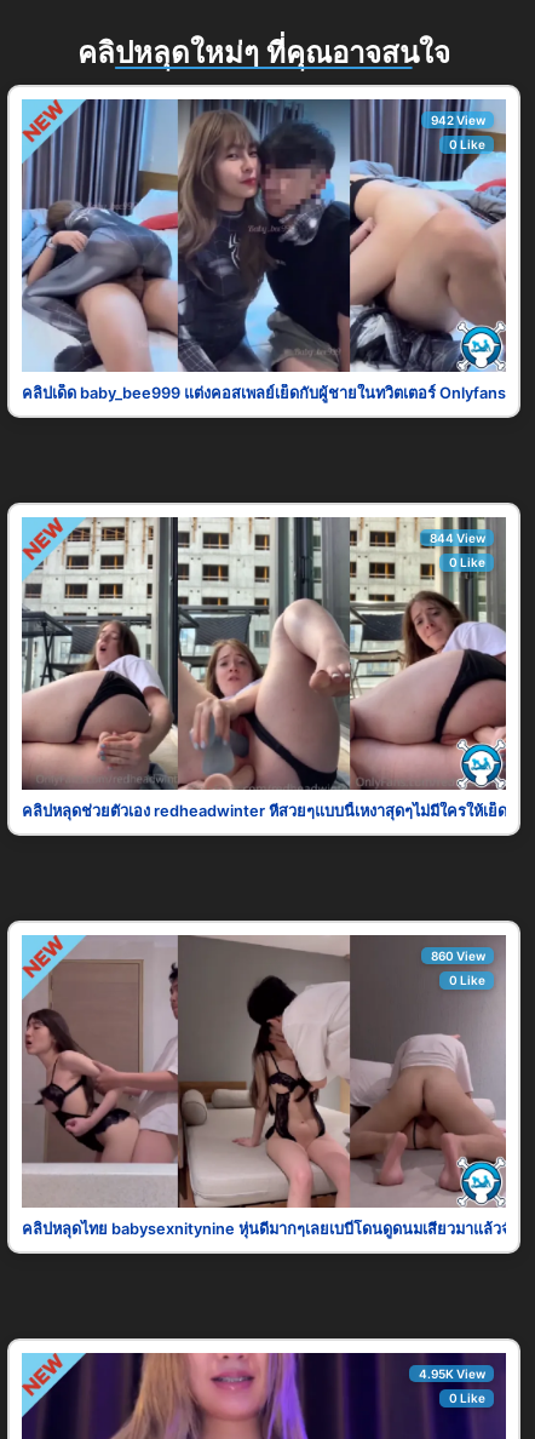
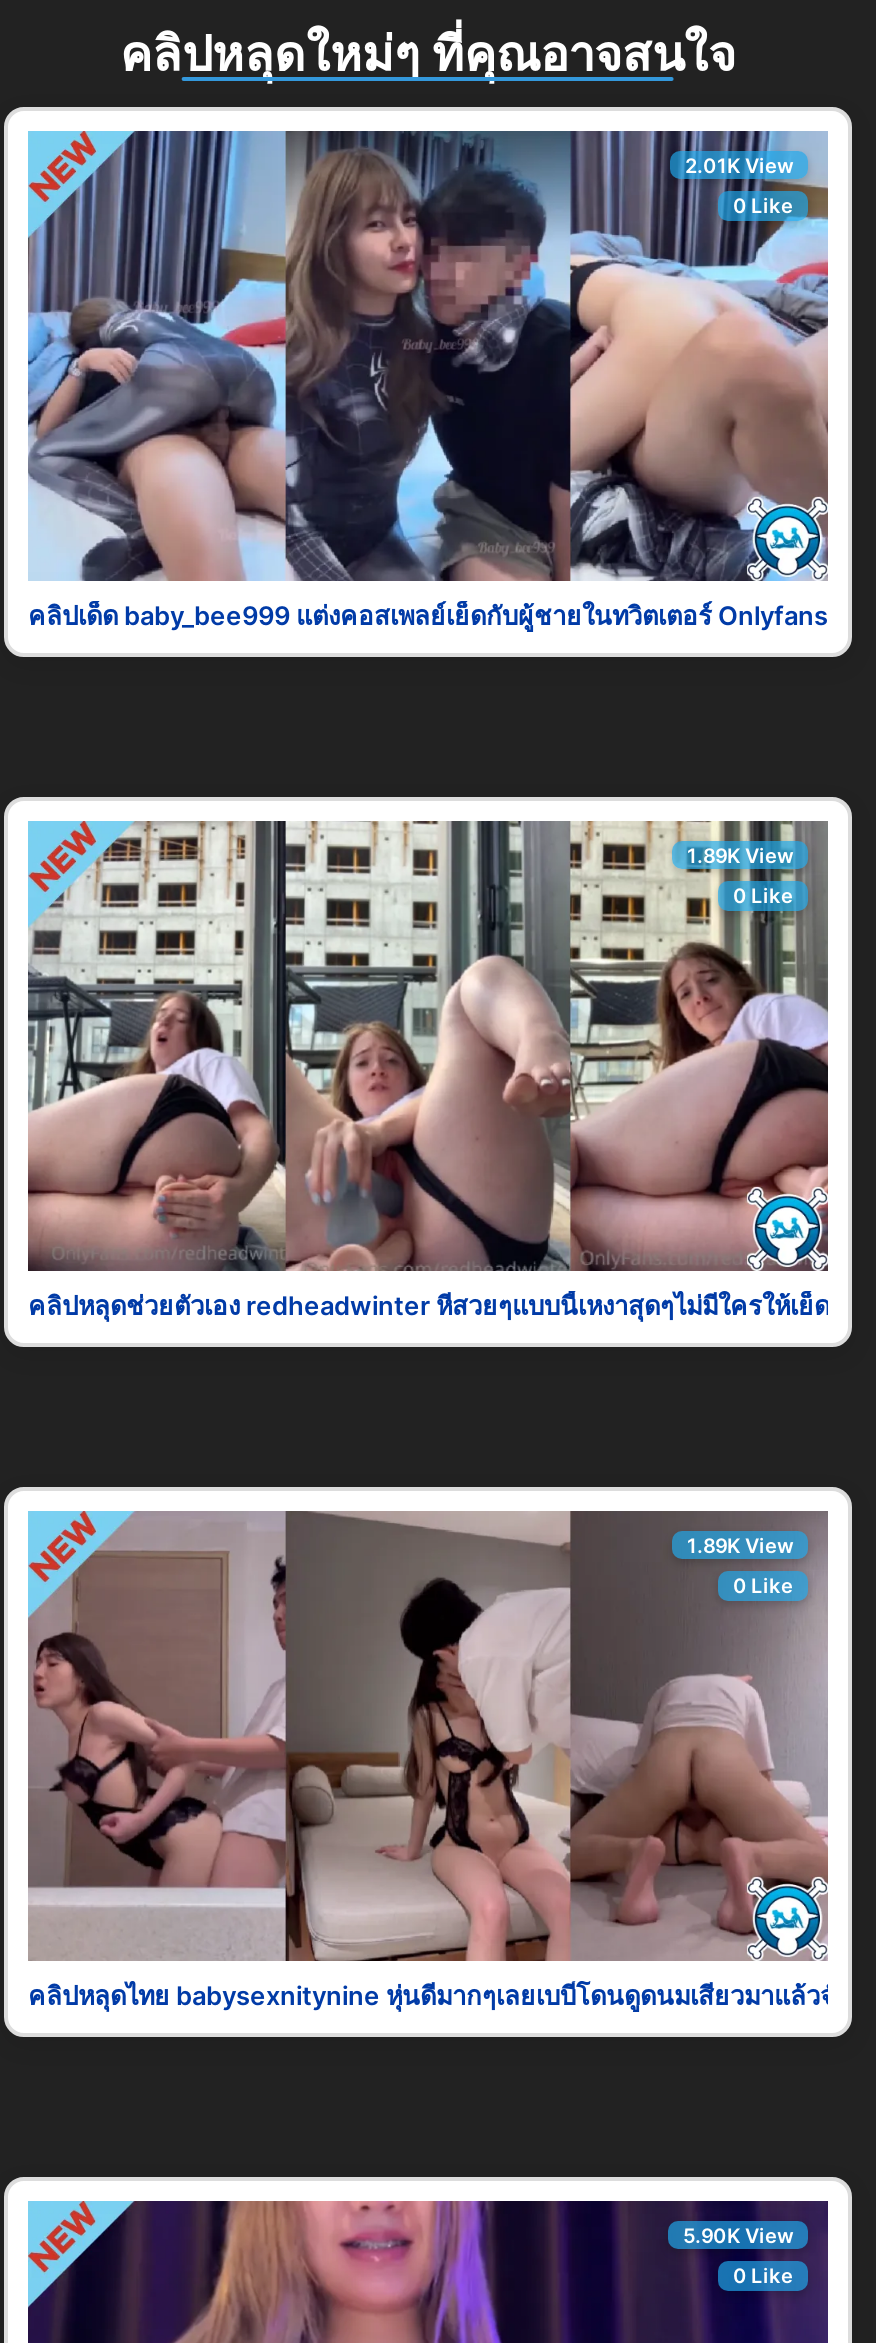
- 942 View
+ 2.01K View

- 844 View
+ 1.89K View

- 860 View
+ 1.89K View

- 4.95K View
+ 5.90K View
